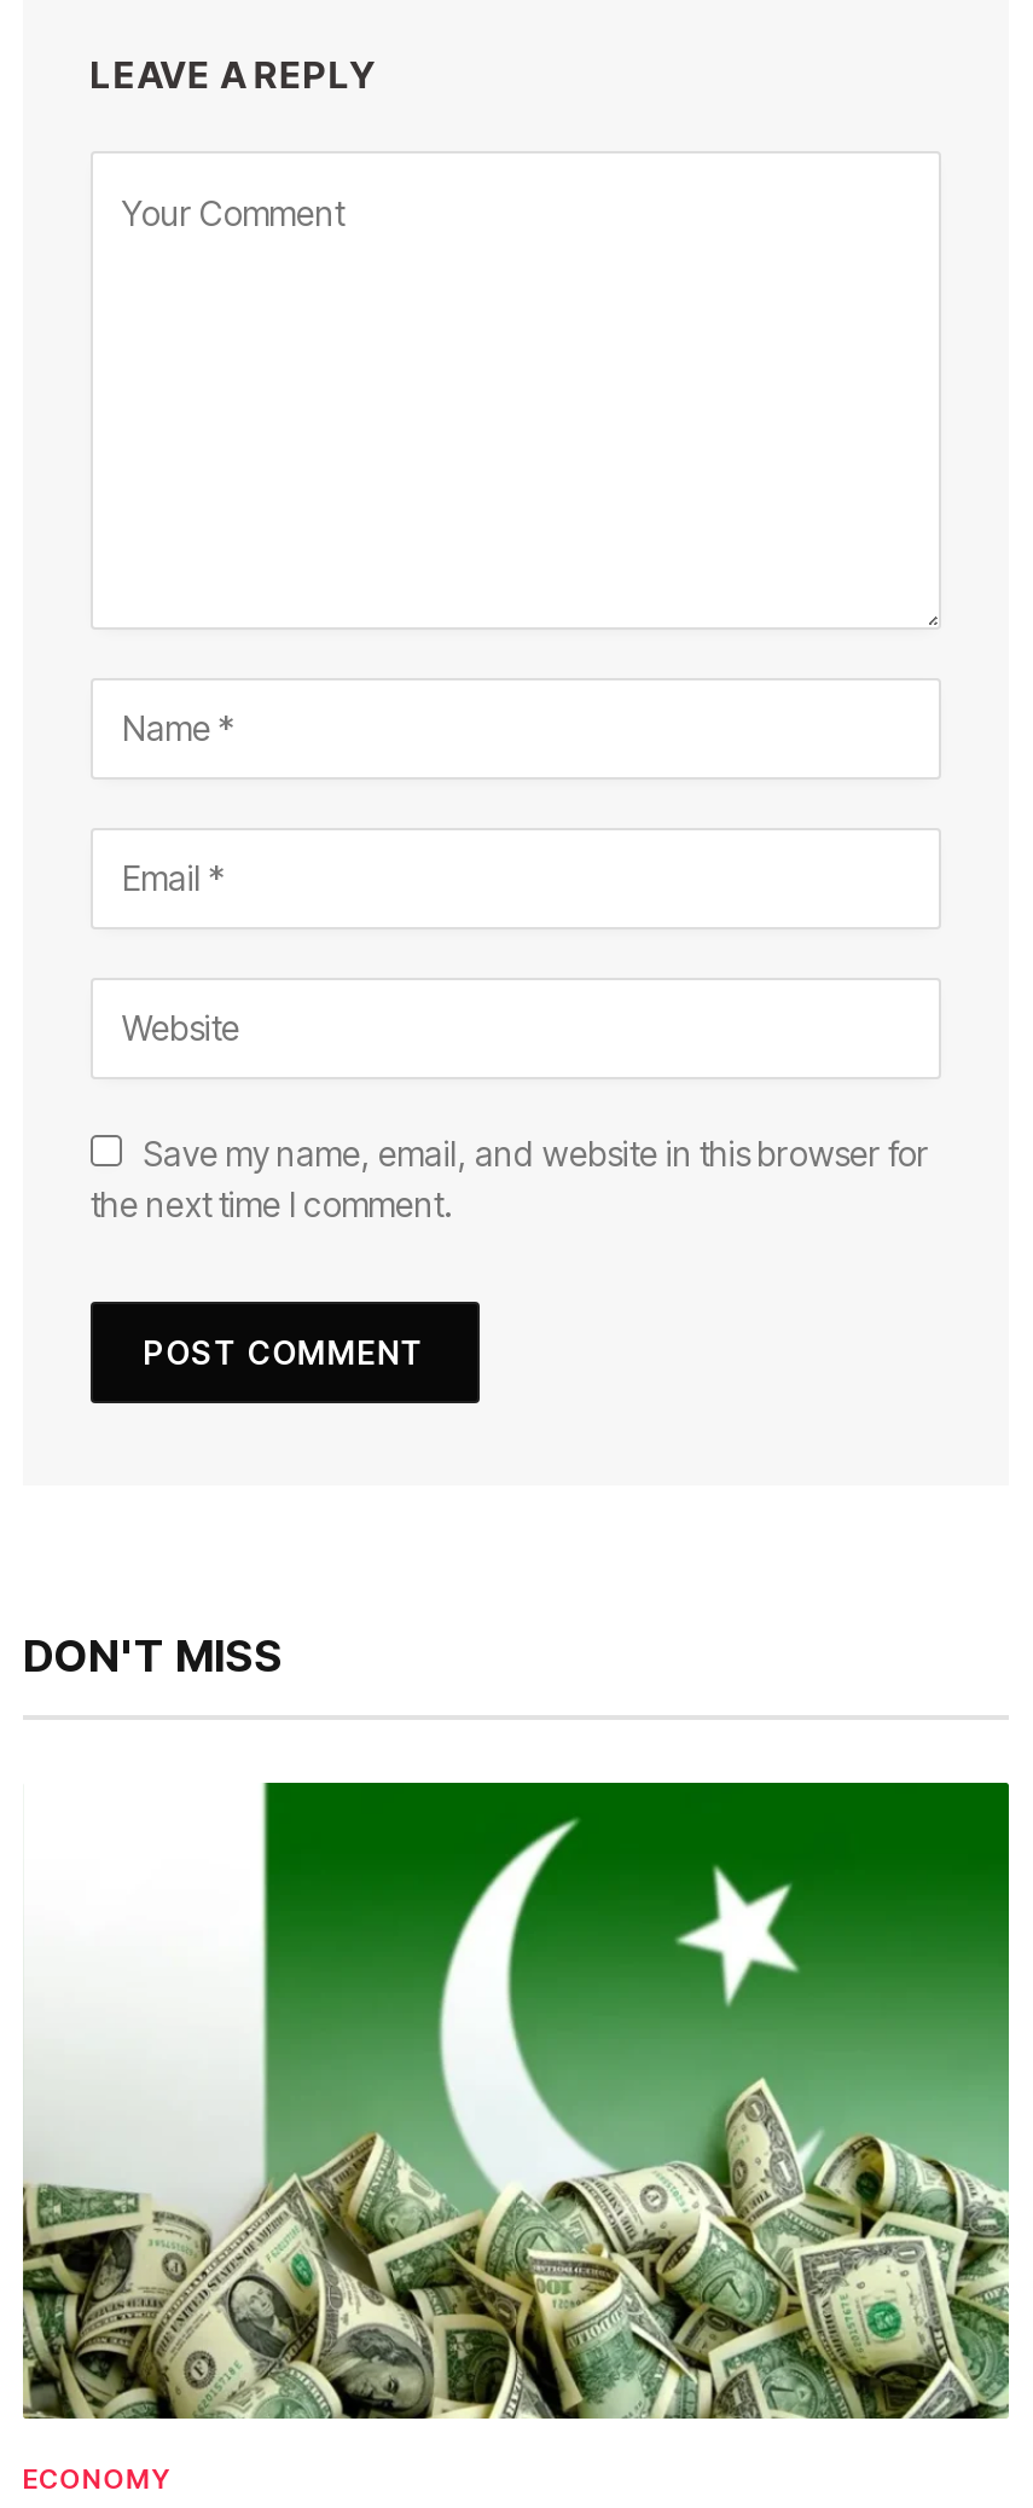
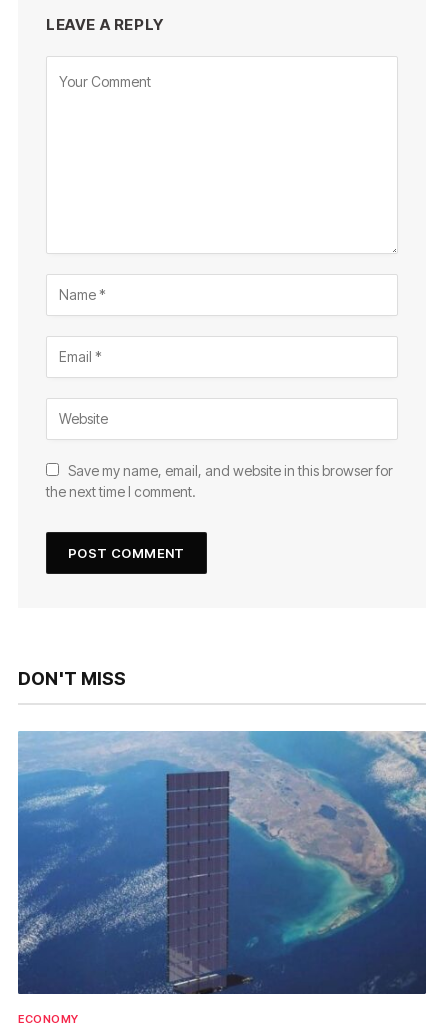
- [image]
+ [image]
